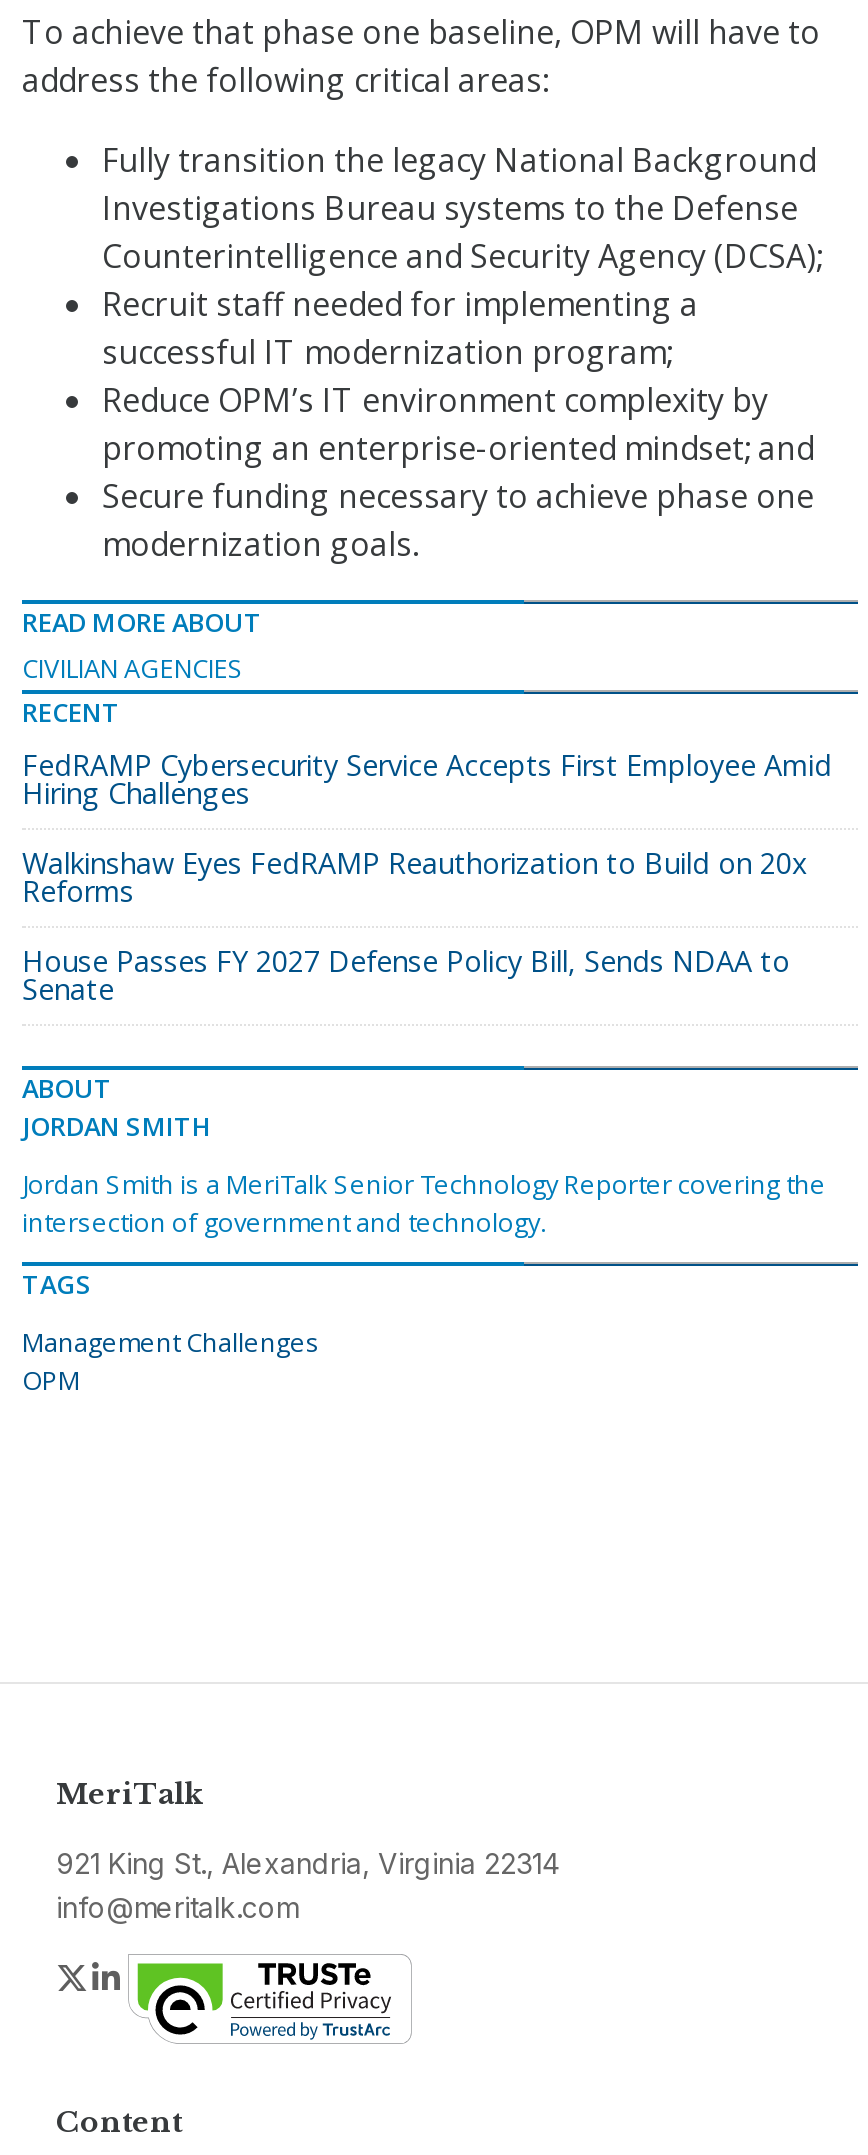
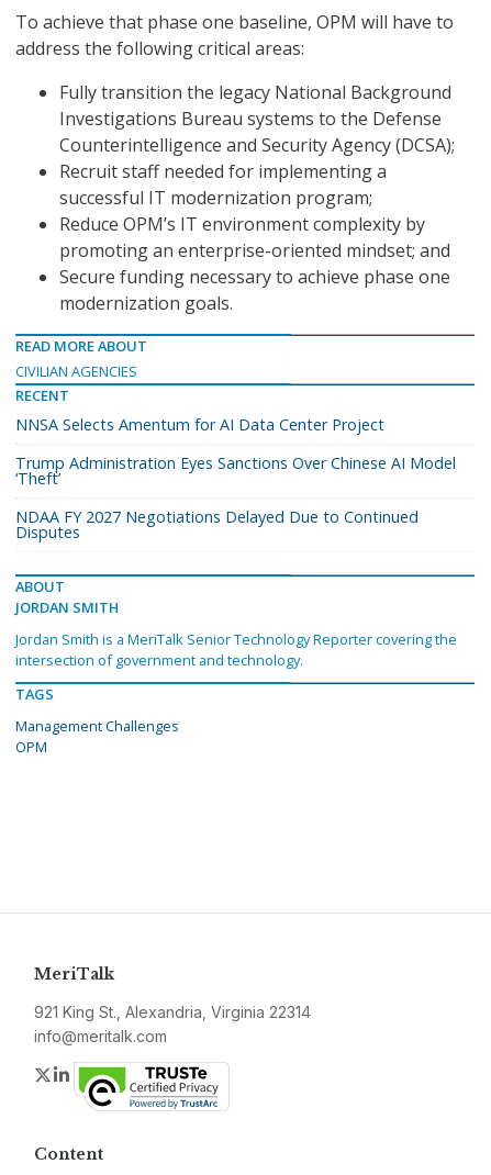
- FedRAMP Cybersecurity Service Accepts First Employee Amid
- Hiring Challenges
+ NNSA Selects Amentum for AI Data Center Project

- Walkinshaw Eyes FedRAMP Reauthorization to Build on 20x
- Reforms
+ Trump Administration Eyes Sanctions Over Chinese AI Model
+ ‘Theft’

- House Passes FY 2027 Defense Policy Bill, Sends NDAA to
- Senate
+ NDAA FY 2027 Negotiations Delayed Due to Continued
+ Disputes
